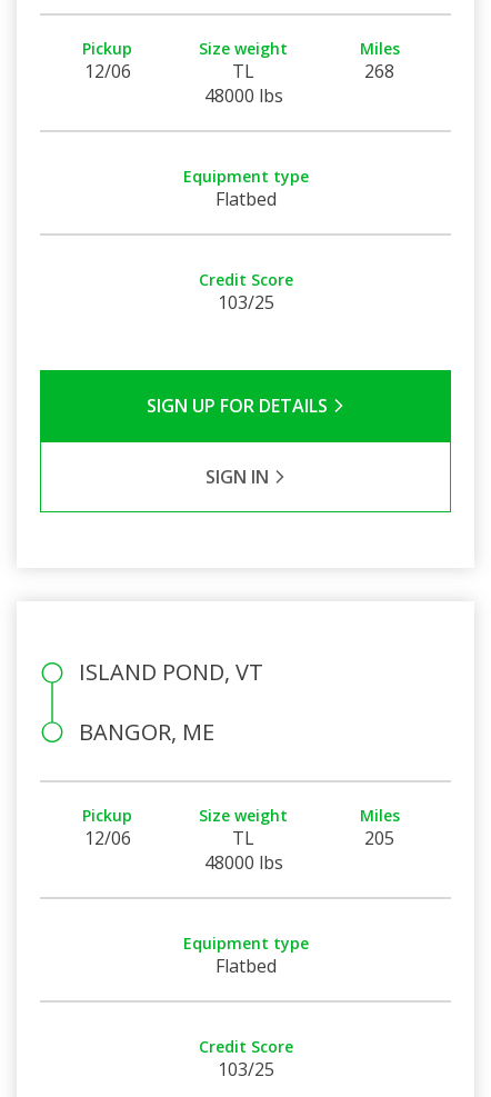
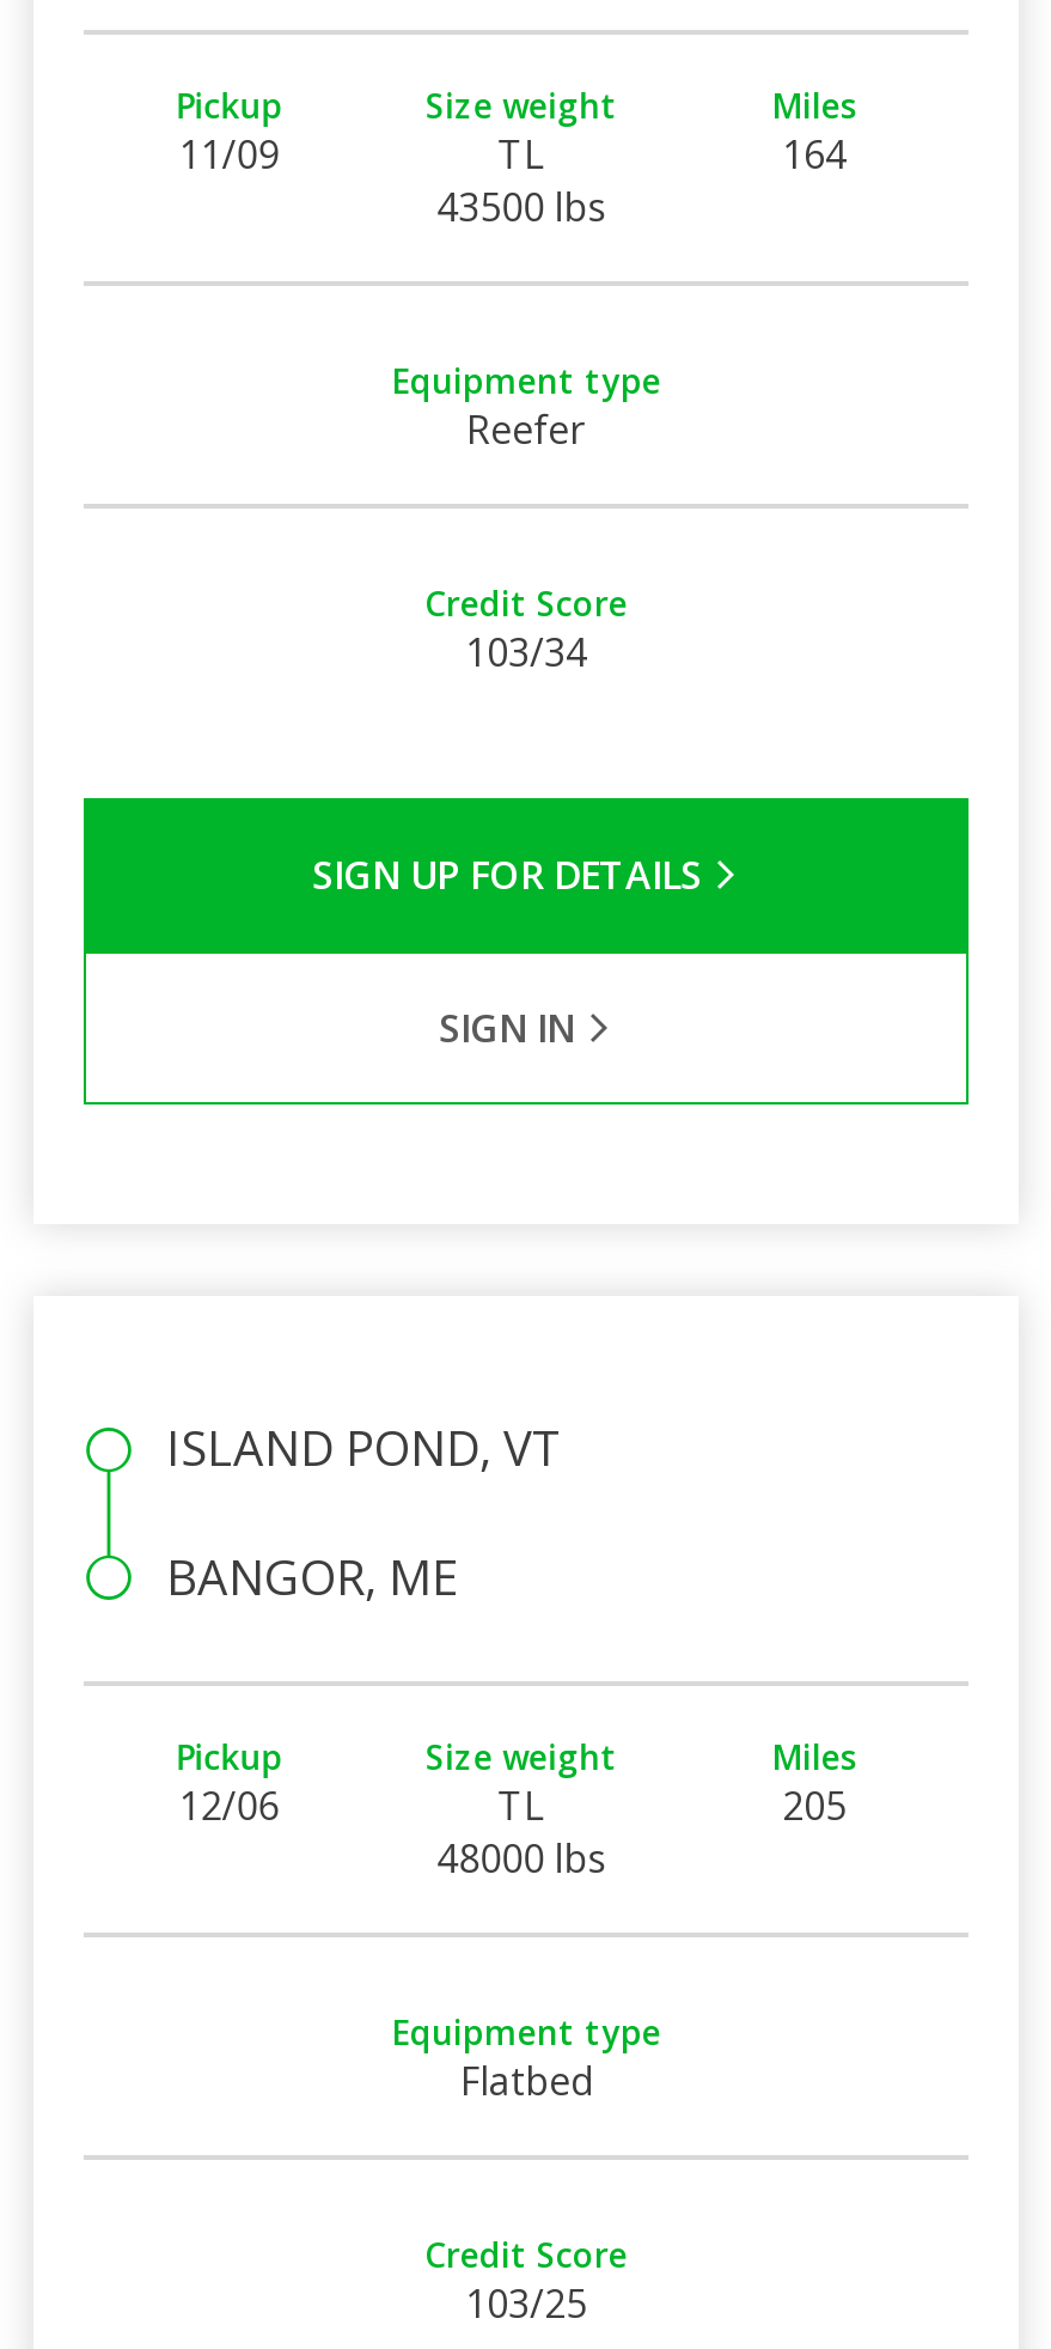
- 12/06
+ 11/09

- 268
+ 164

- 48000 lbs
+ 43500 lbs

- Flatbed
+ Reefer

- 103/25
+ 103/34
